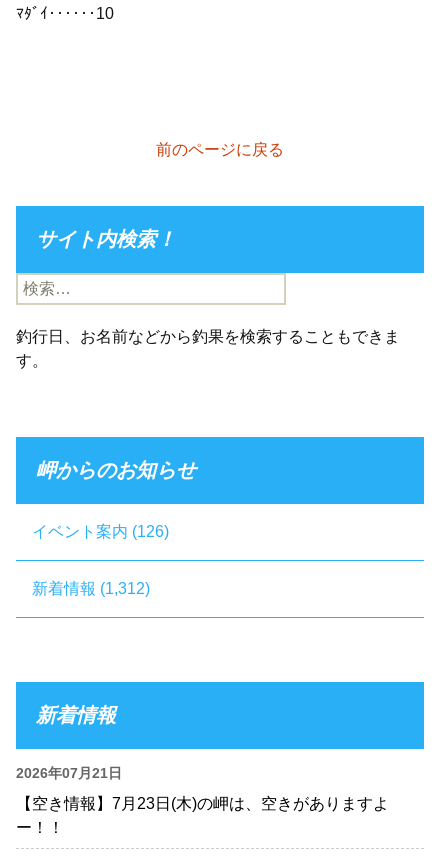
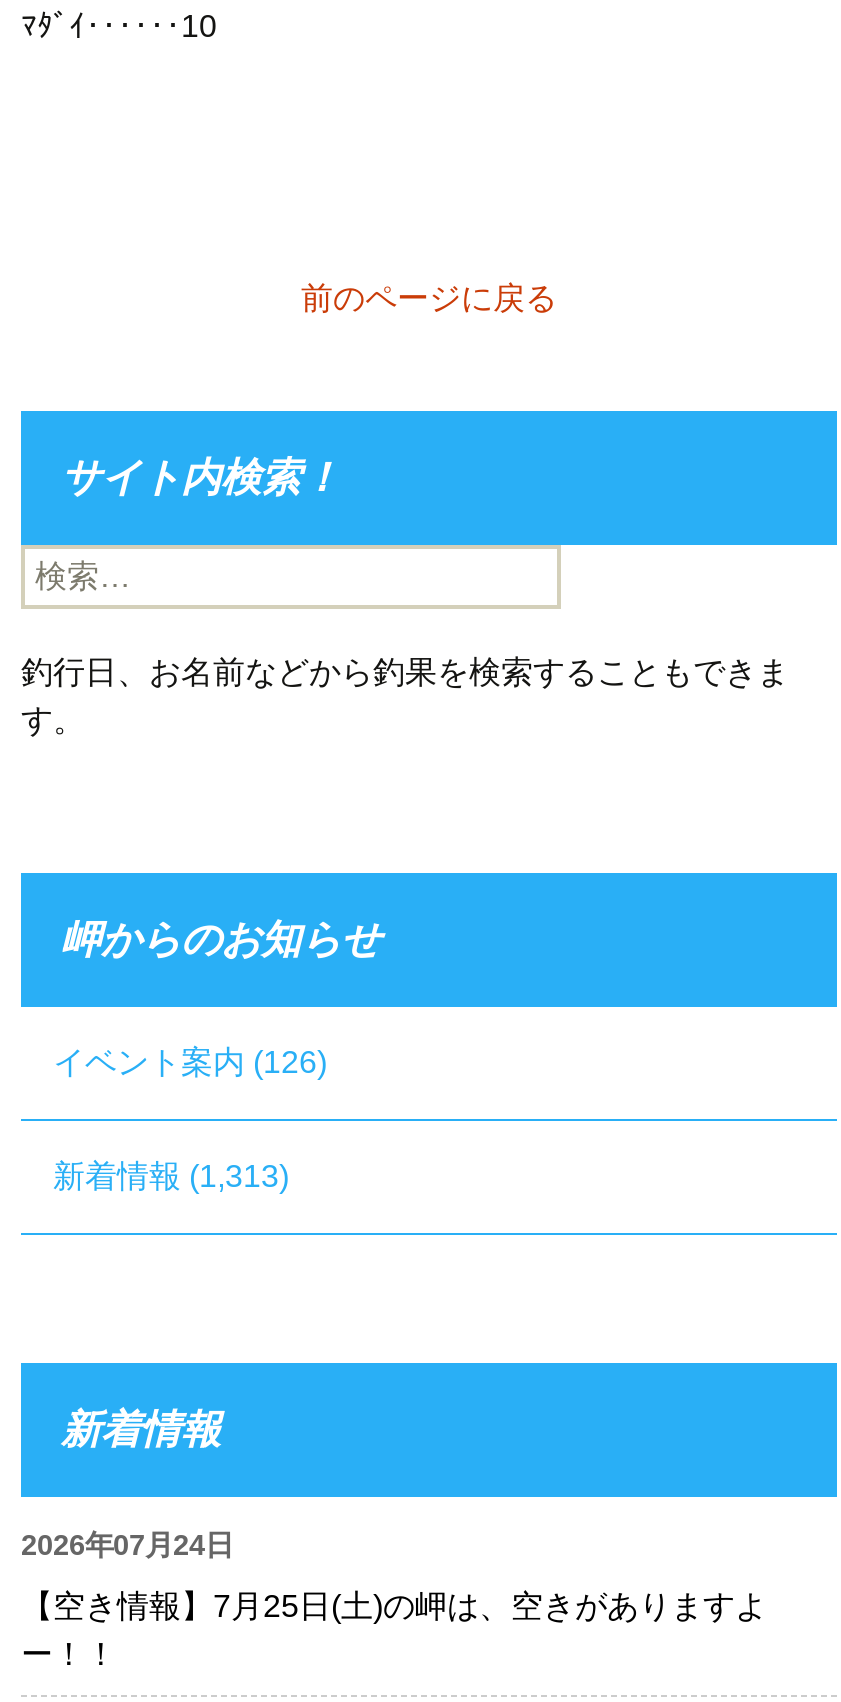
- 新着情報(1,312)
+ 新着情報(1,313)

- 2026年07月21日
+ 2026年07月24日

- 【空き情報】7月23日(木)の岬は、空きがありますよ
+ 【空き情報】7月25日(土)の岬は、空きがありますよ
